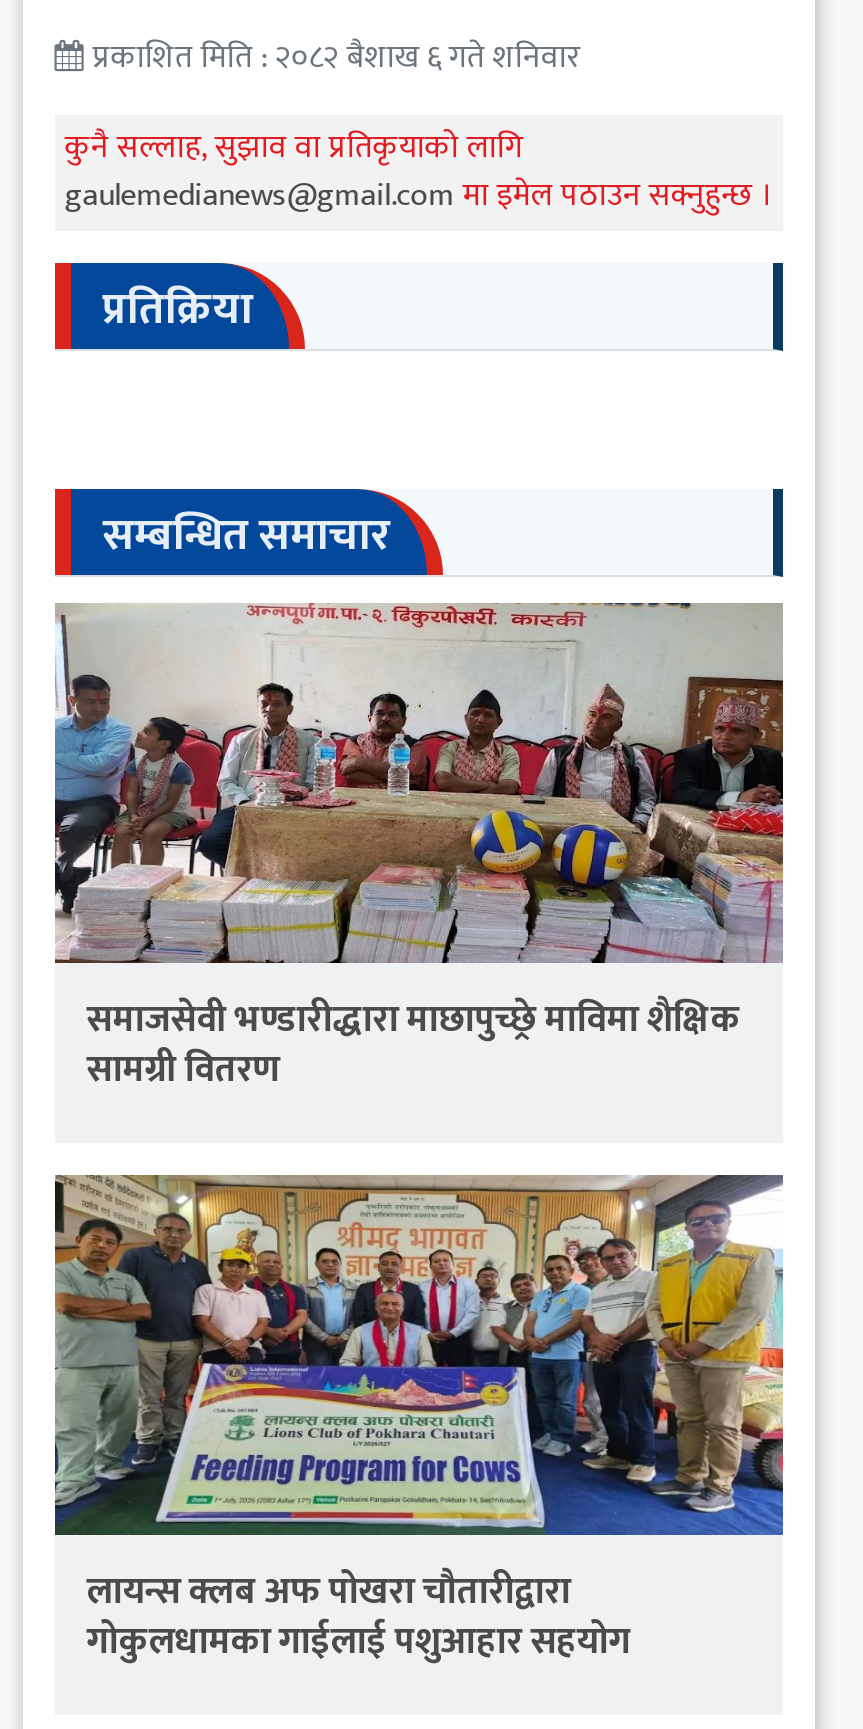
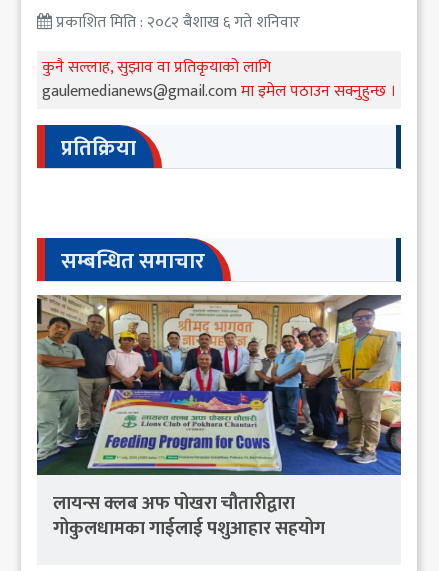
- [image]
- समाजसेवी भण्डारीद्धारा माछापुच्छ्रे माविमा शैक्षिक
- सामग्री वितरण
